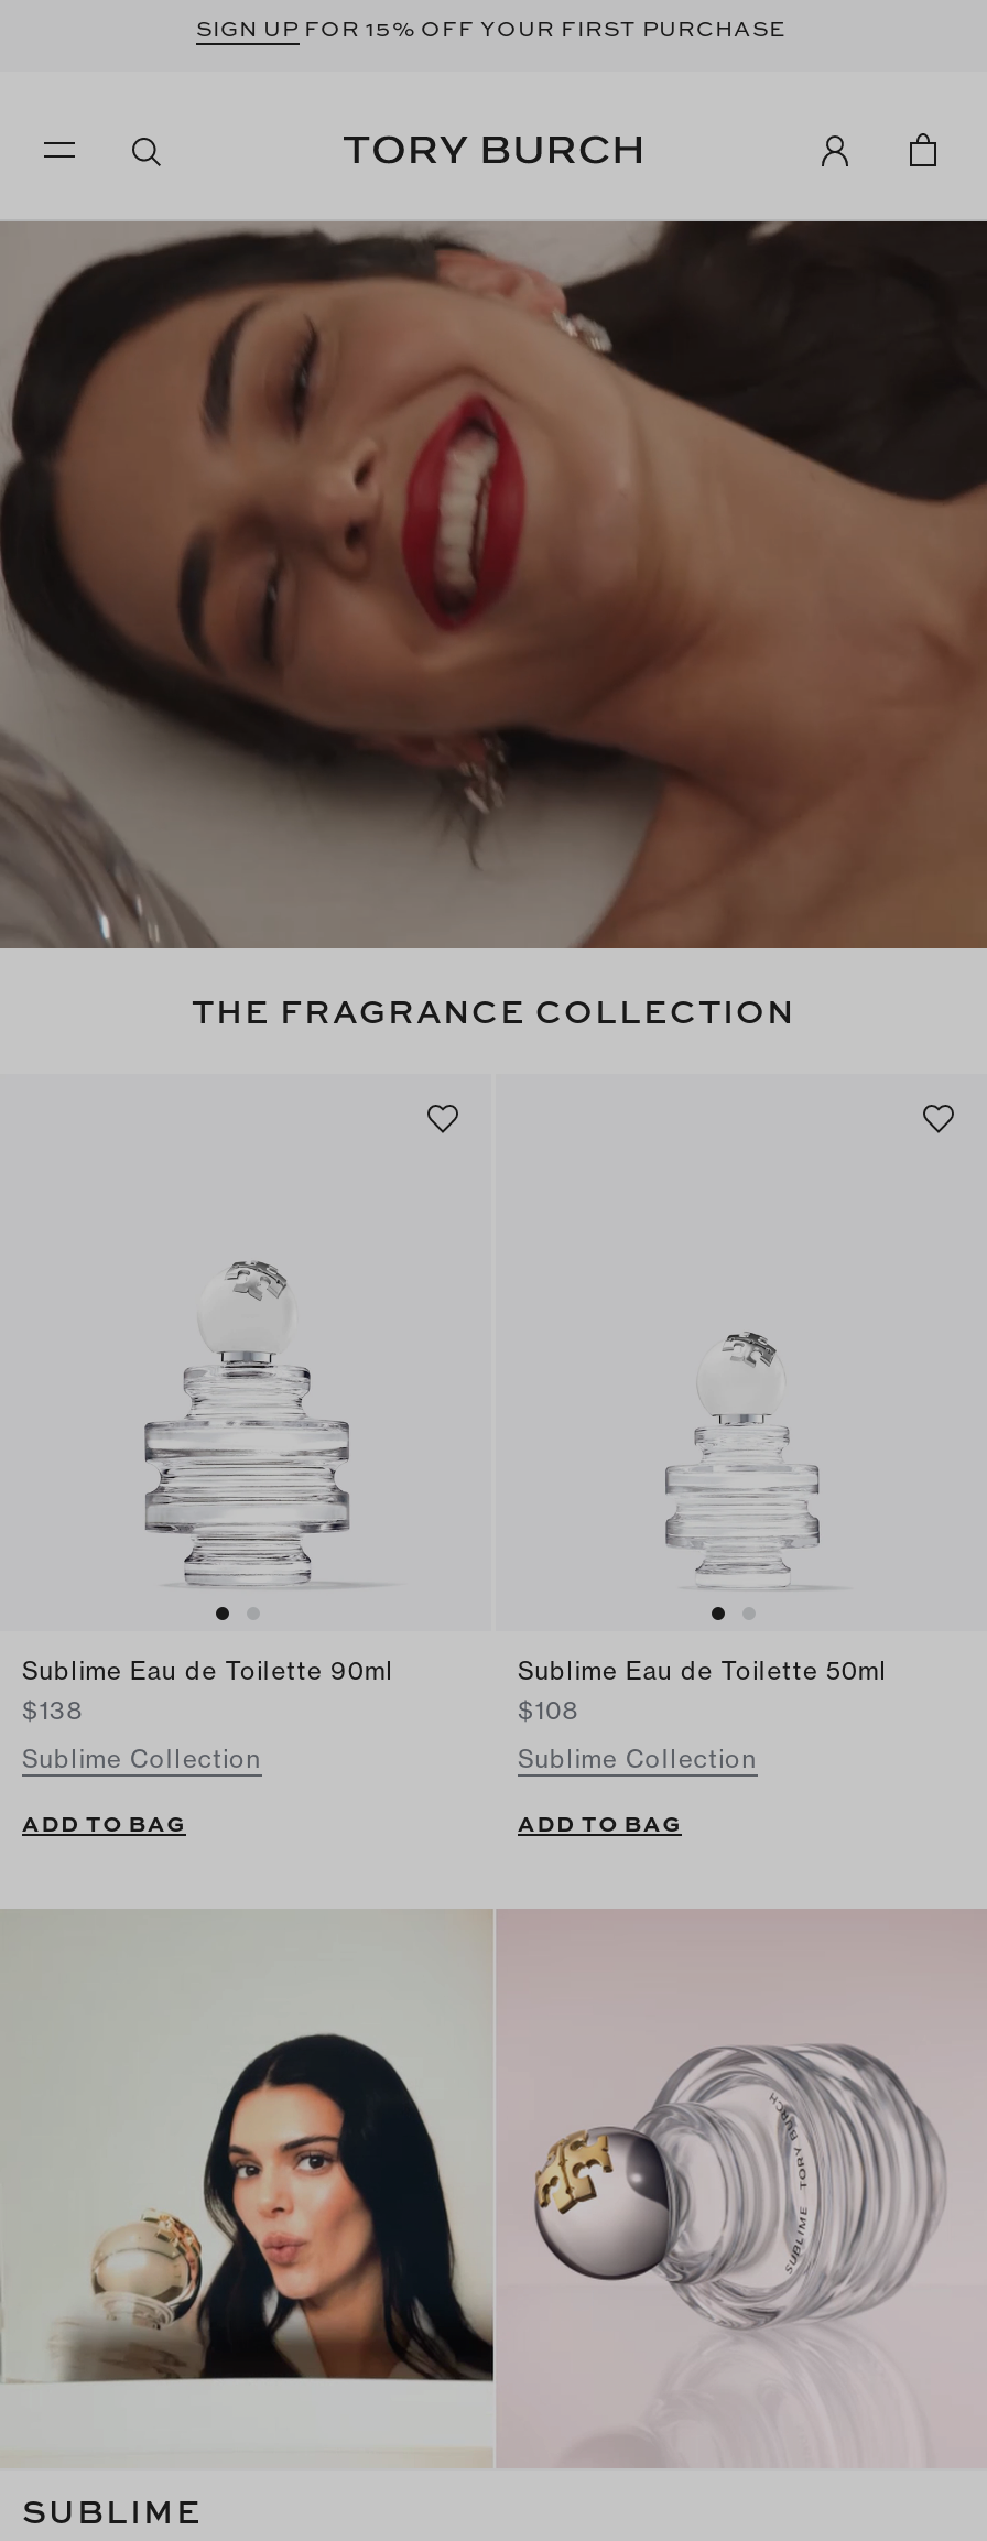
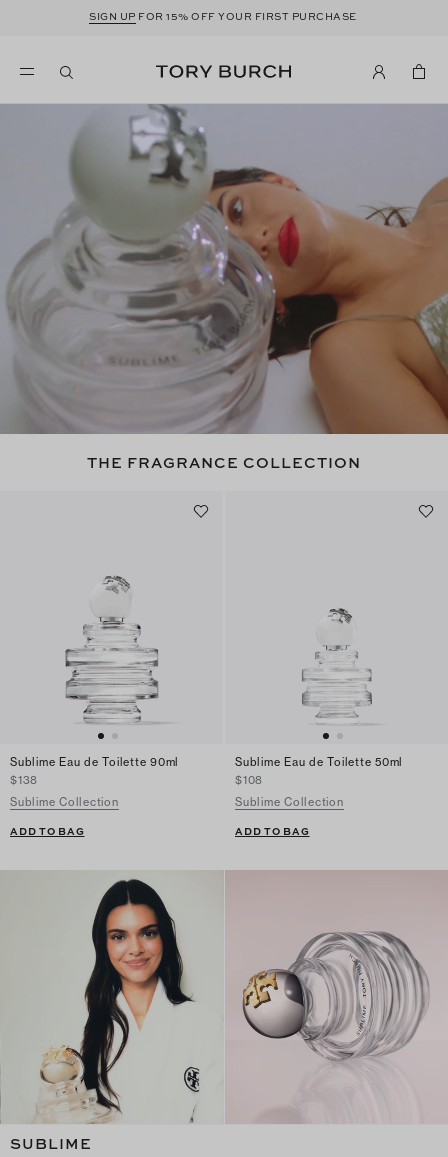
- [image]
+ [image]

- [image]
+ [image]
